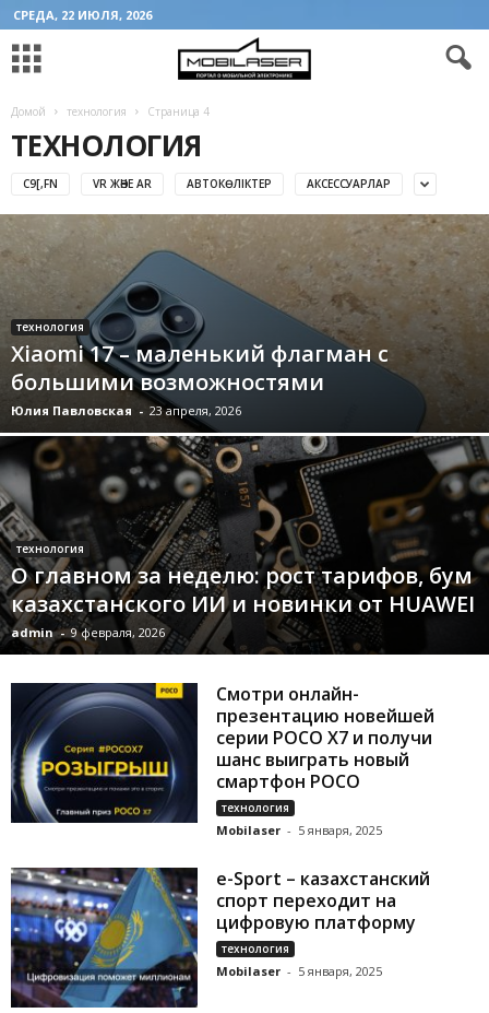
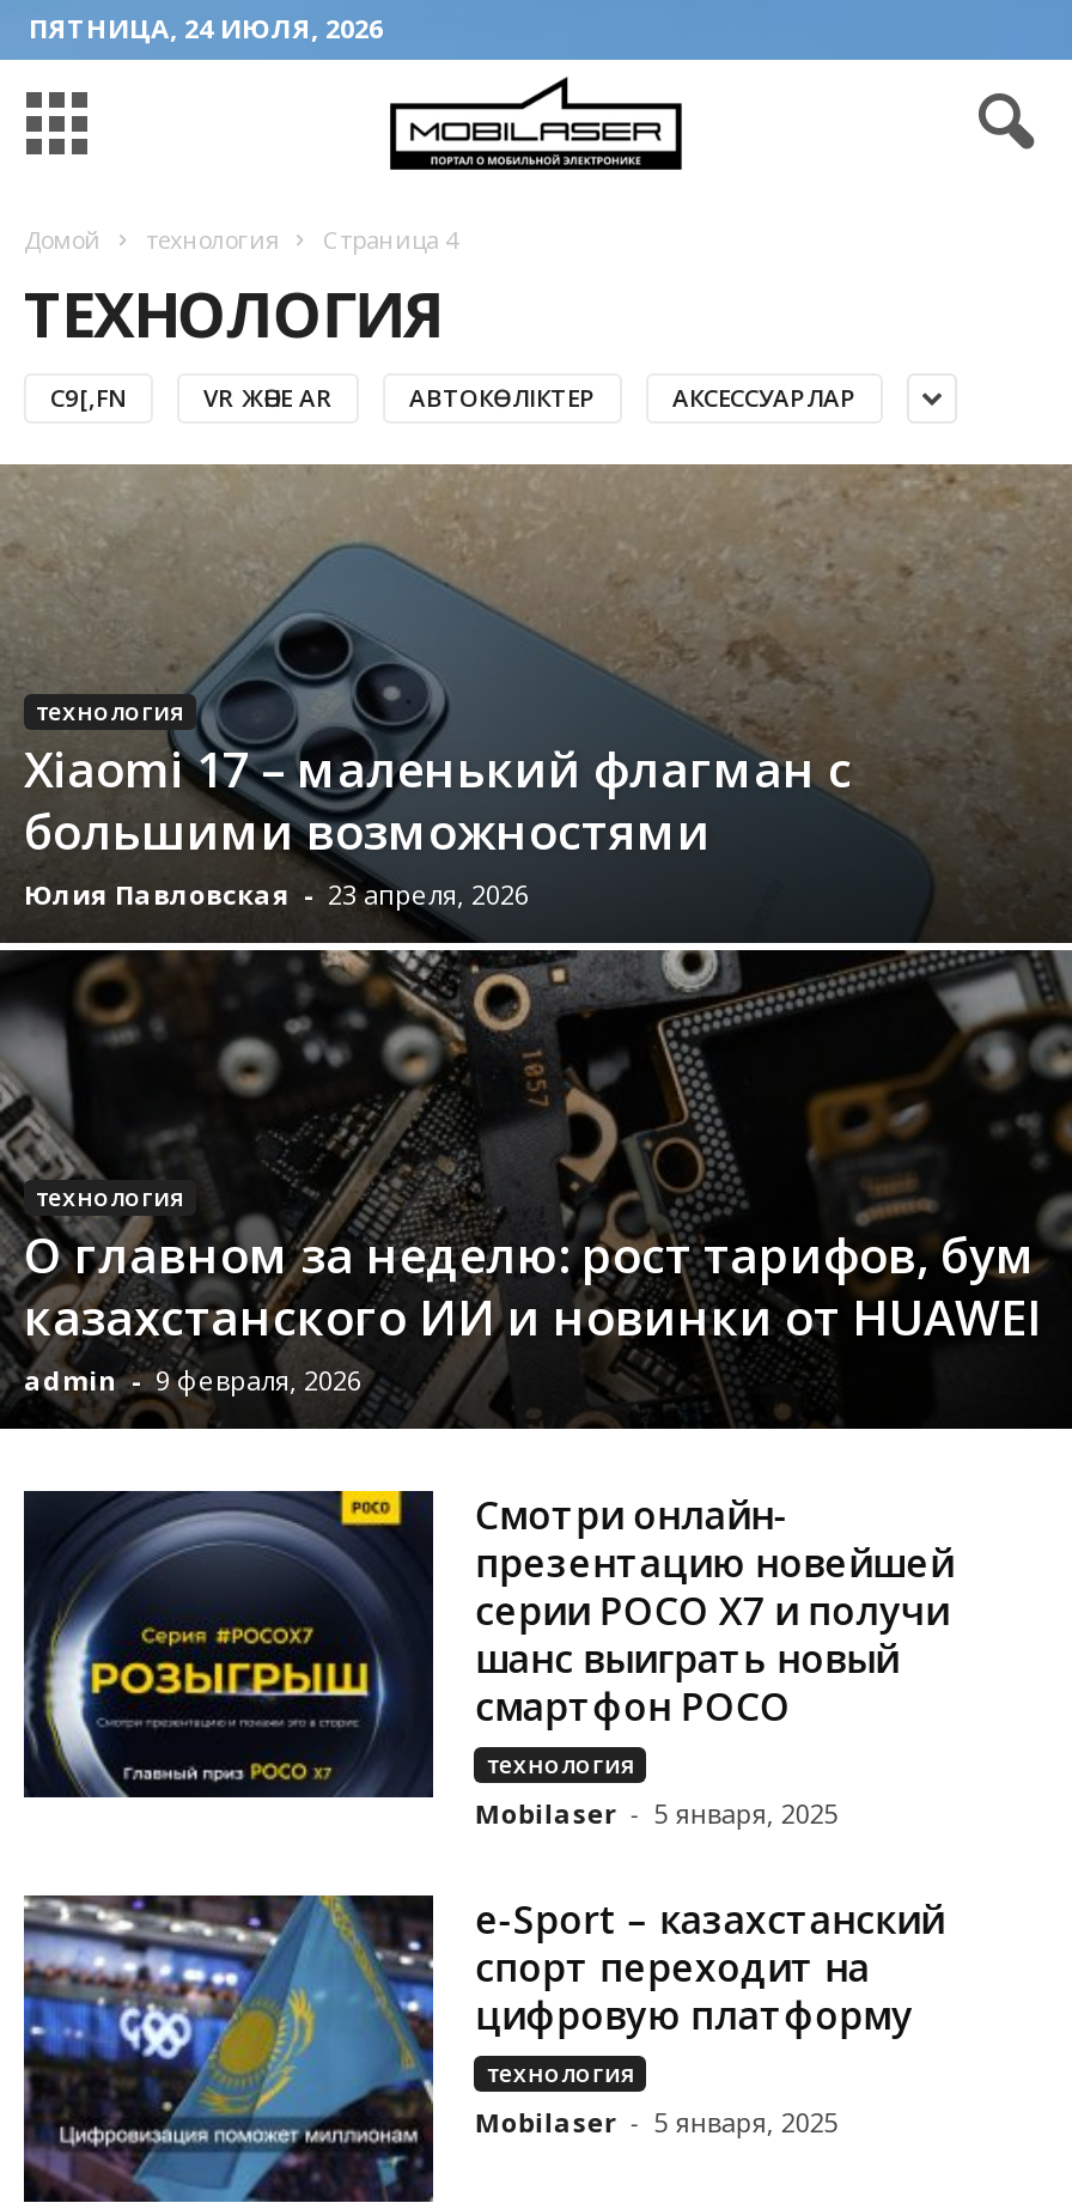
- СРЕДА, 22 ИЮЛЯ, 2026
+ ПЯТНИЦА, 24 ИЮЛЯ, 2026
